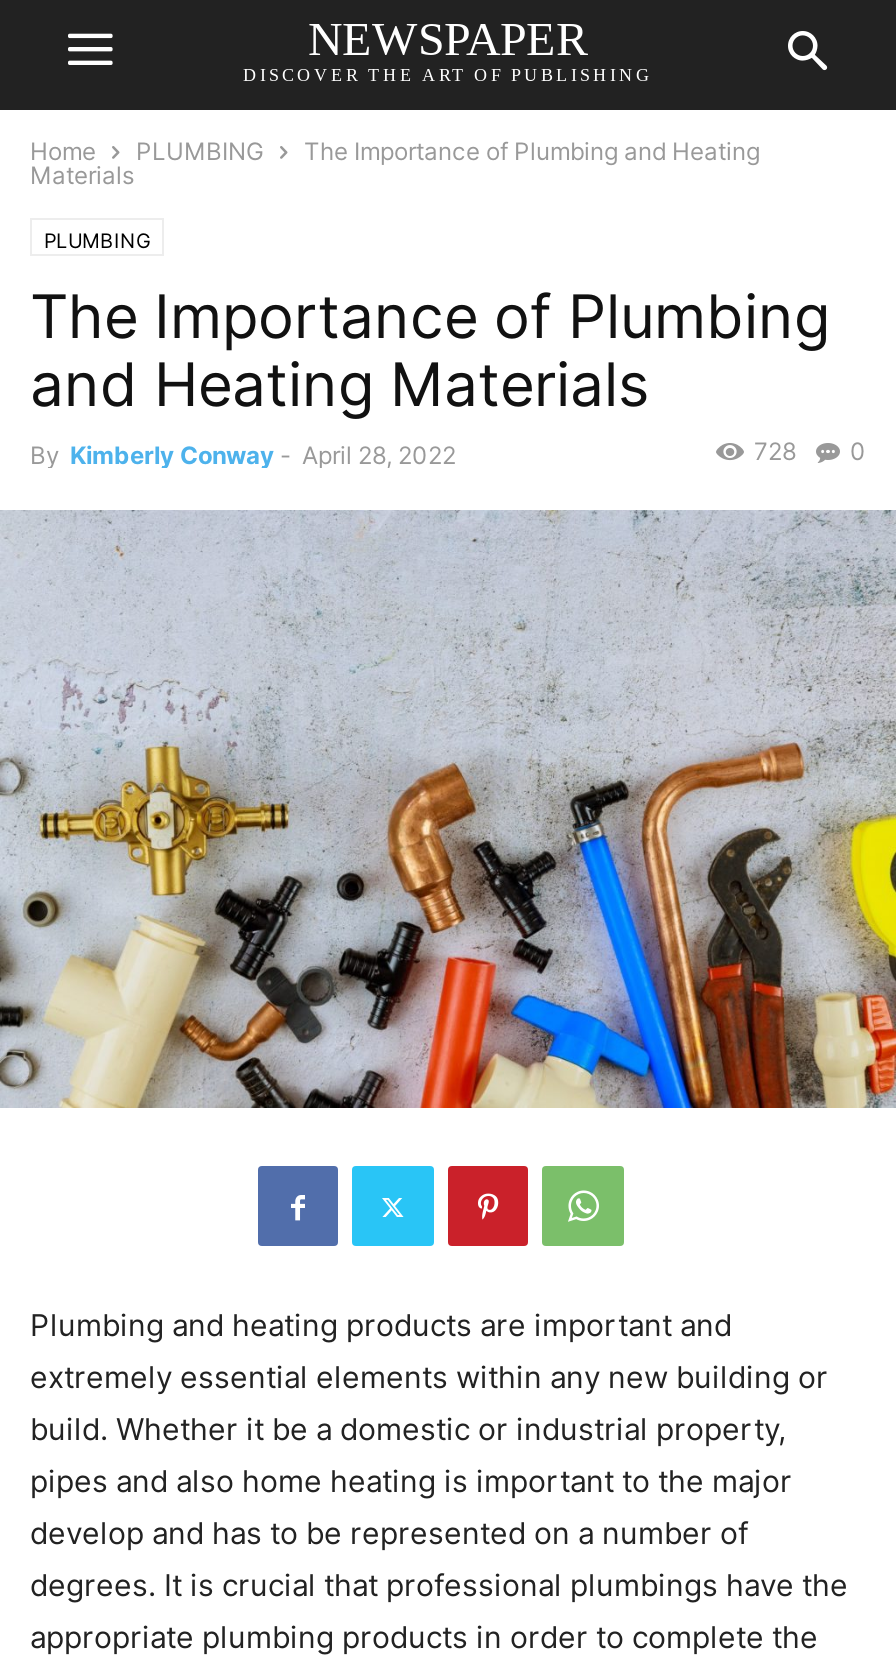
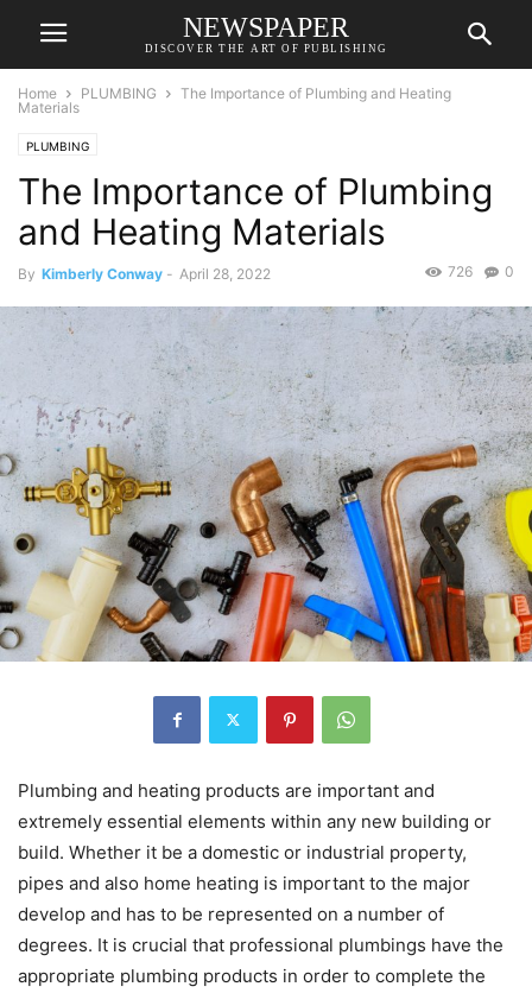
- 728 0
+ 726 0
